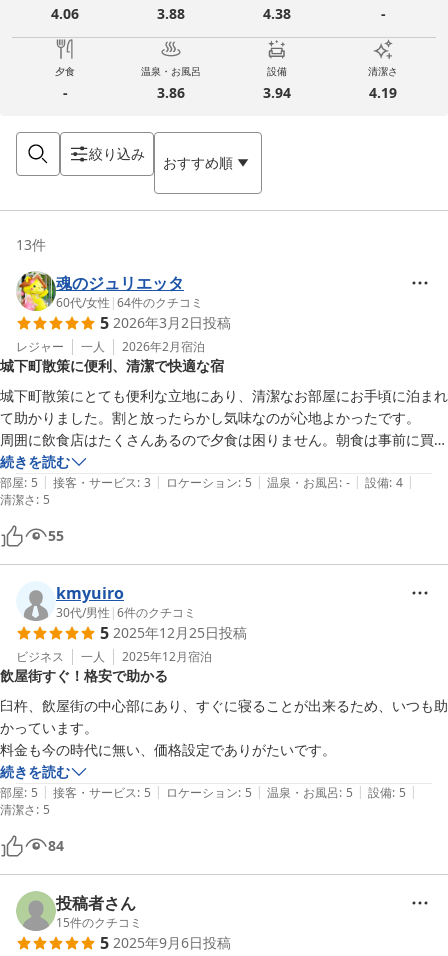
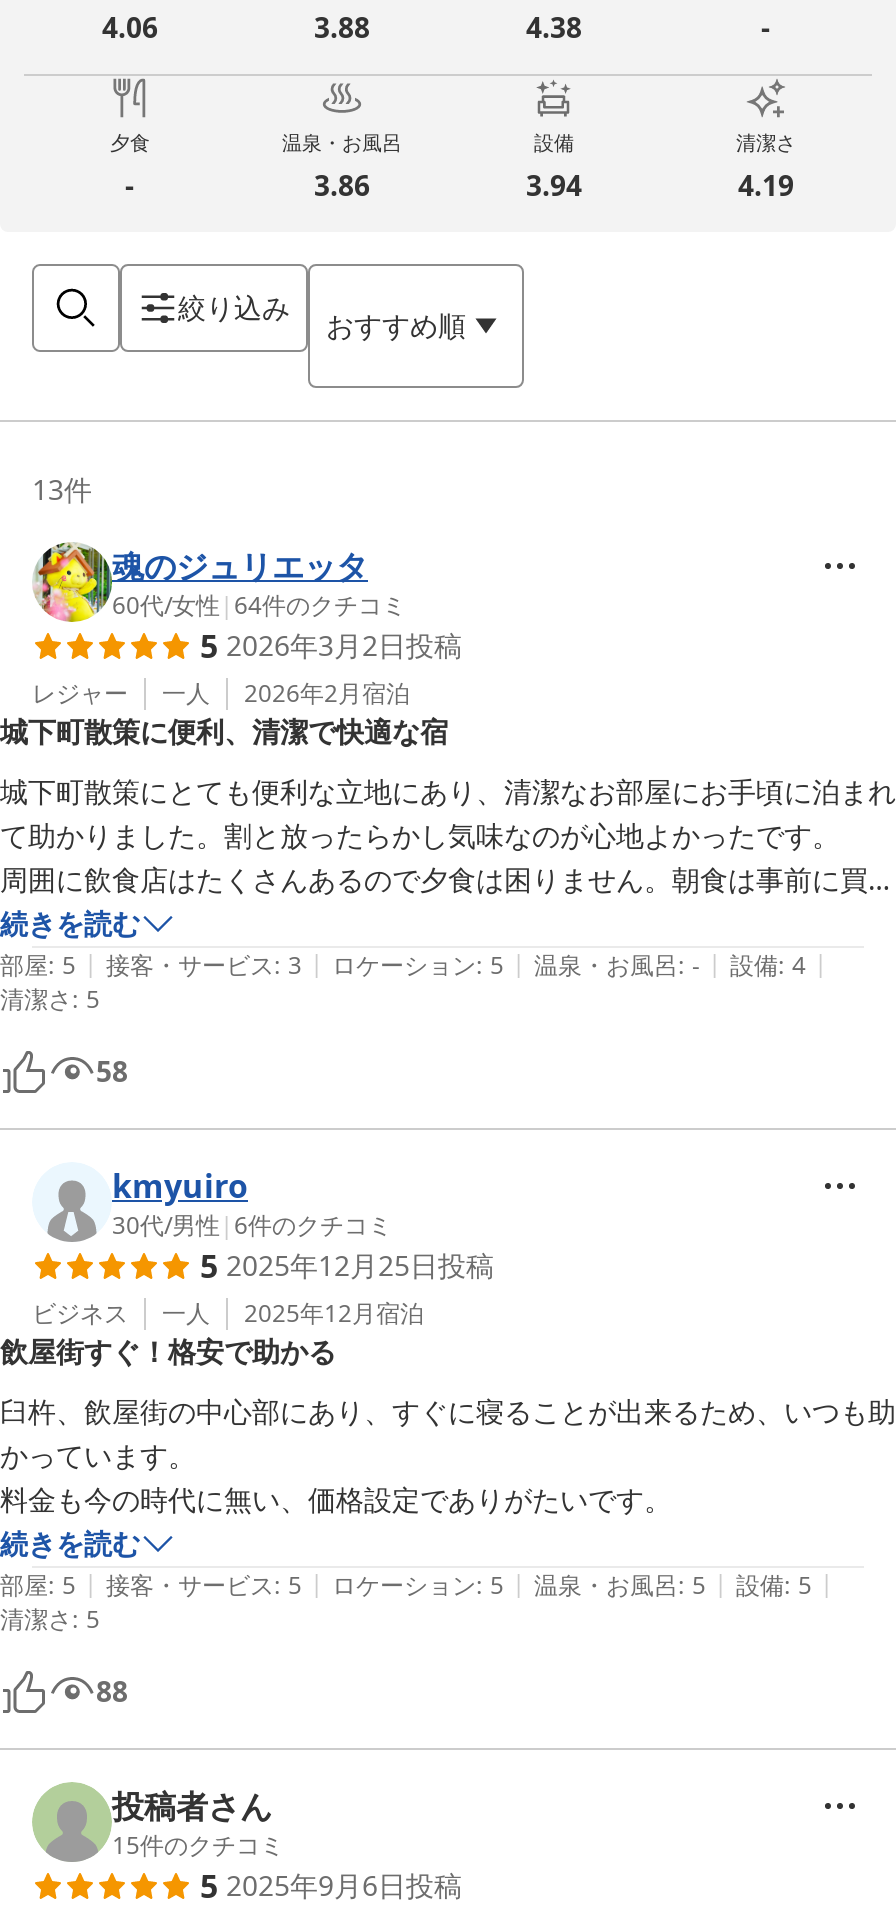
- 55
+ 58

- 84
+ 88
